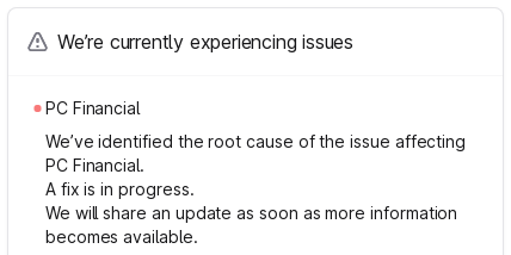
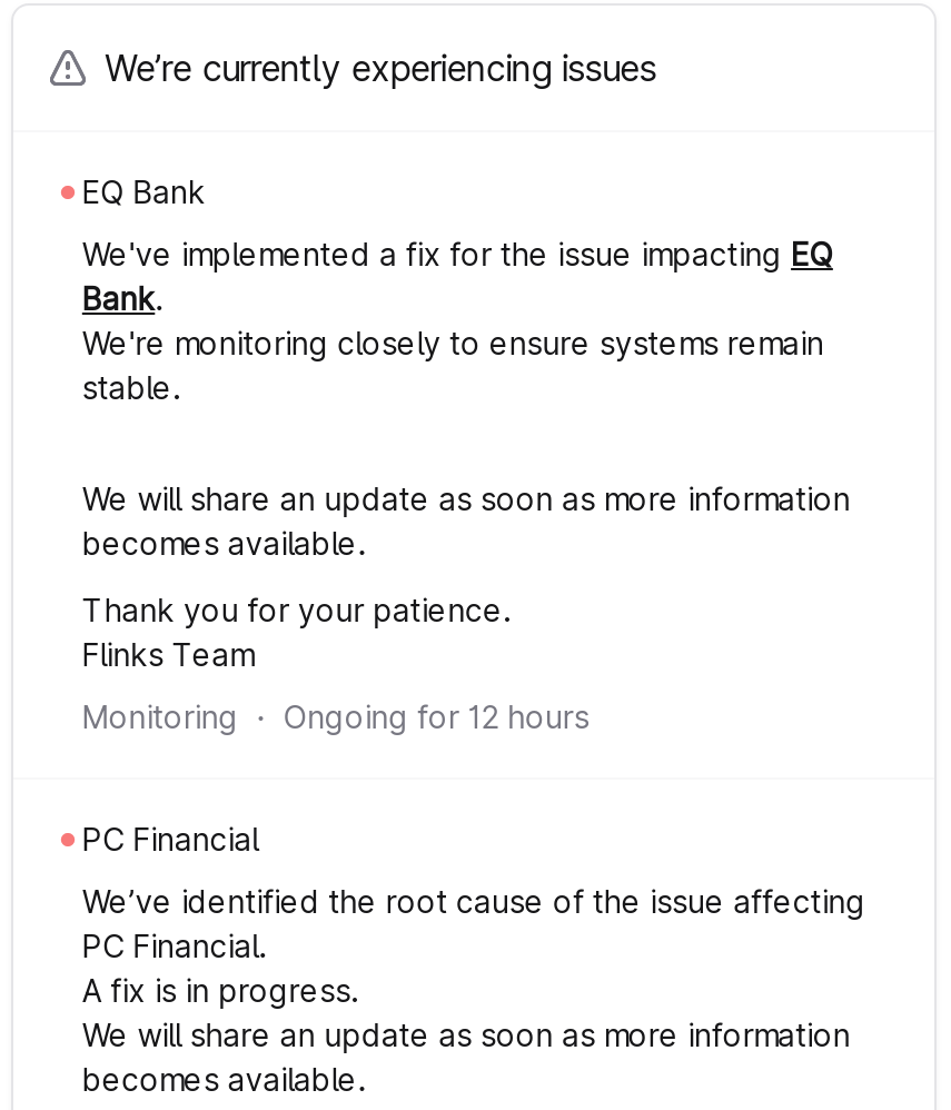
+ EQ Bank
+ We've implemented a fix for the issue impacting EQ
+ Bank.
+ We're monitoring closely to ensure systems remain
+ stable.
+ We will share an update as soon as more information
+ becomes available.
+ Thank you for your patience.
+ Flinks Team
+ Monitoring · Ongoing for 12 hours
